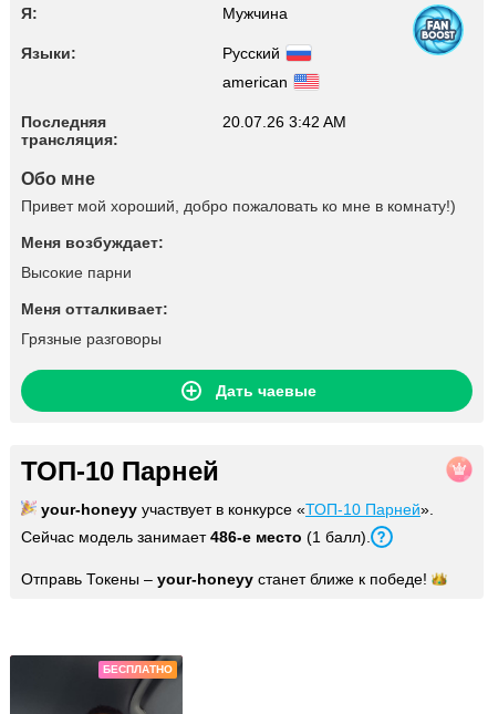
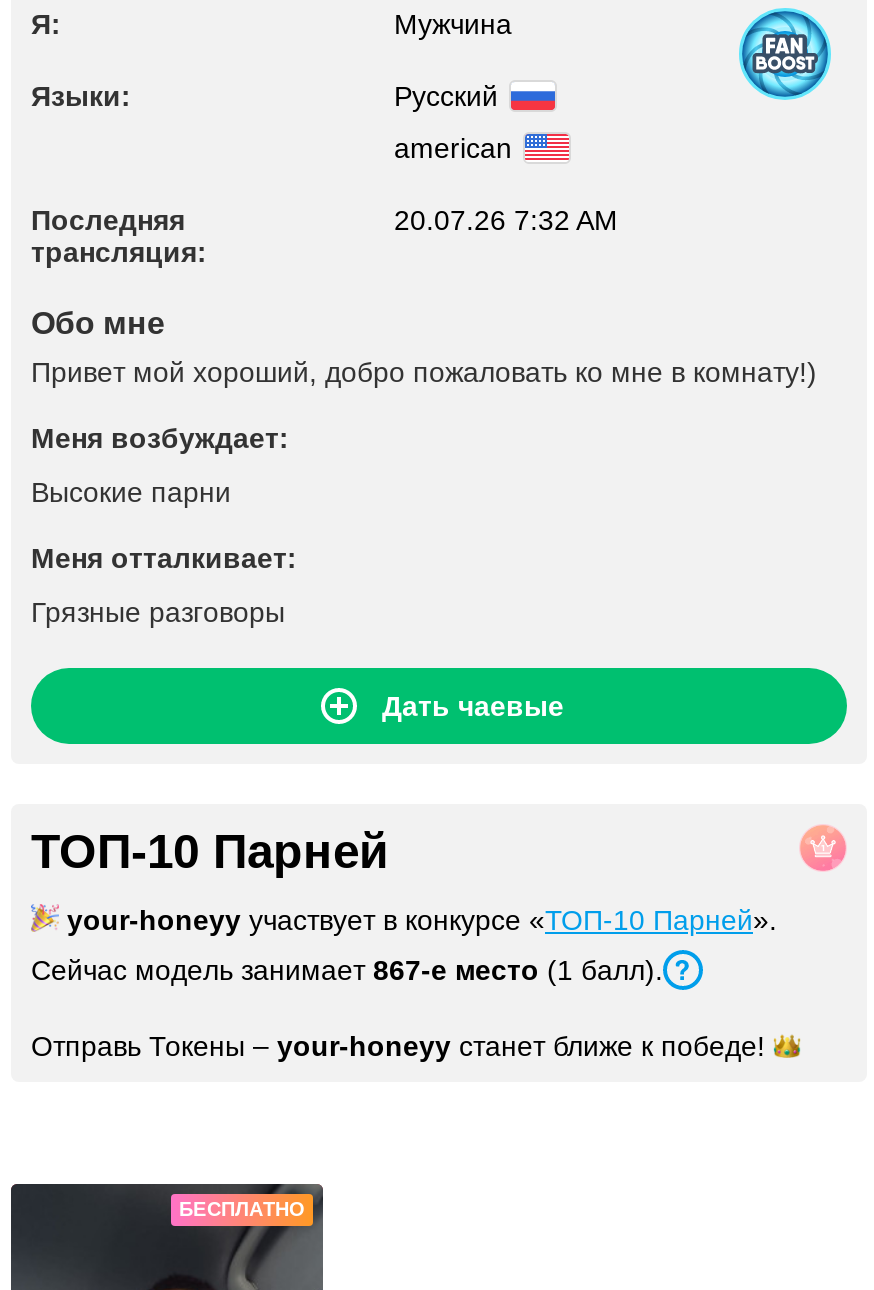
- 20.07.26 3:42 AM
+ 20.07.26 7:32 AM

- Сейчас модель занимает 486-е место (1 балл).
+ Сейчас модель занимает 867-е место (1 балл).
